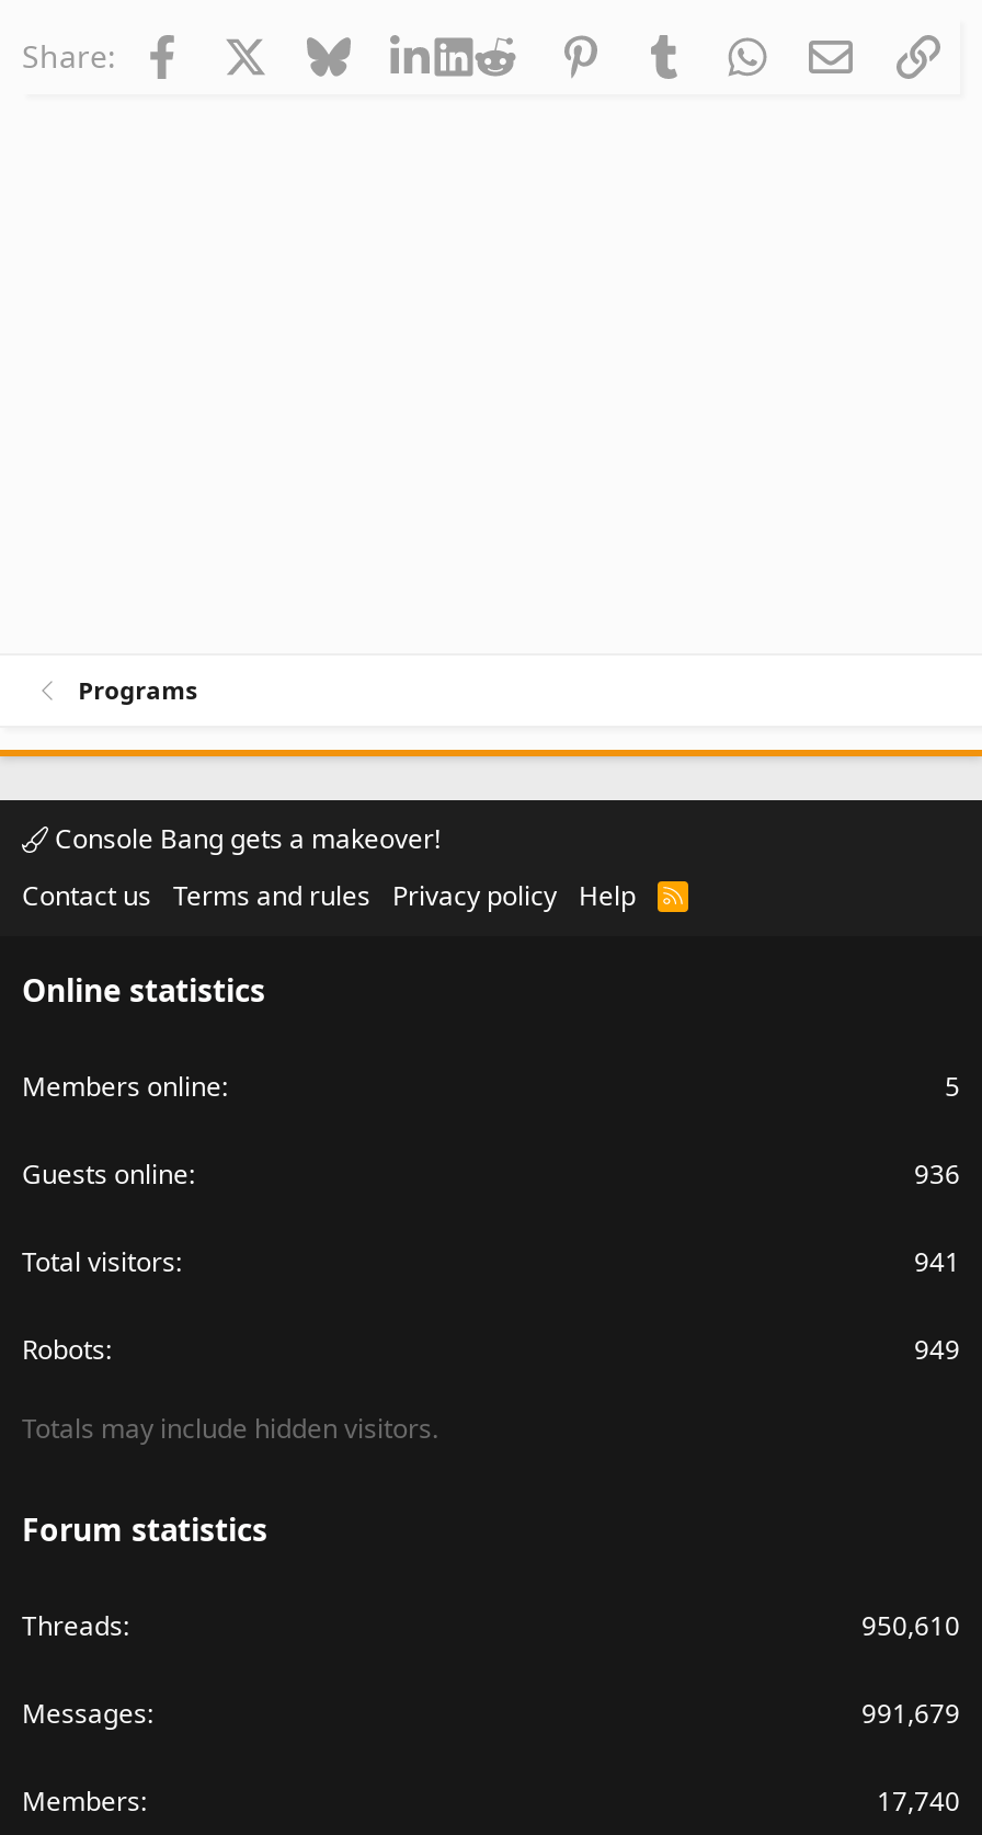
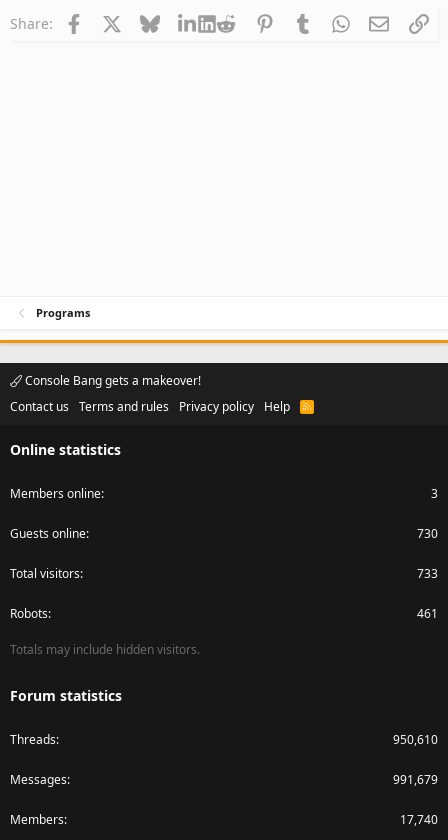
- 5
+ 3

- 936
+ 730

- 941
+ 733

- 949
+ 461
